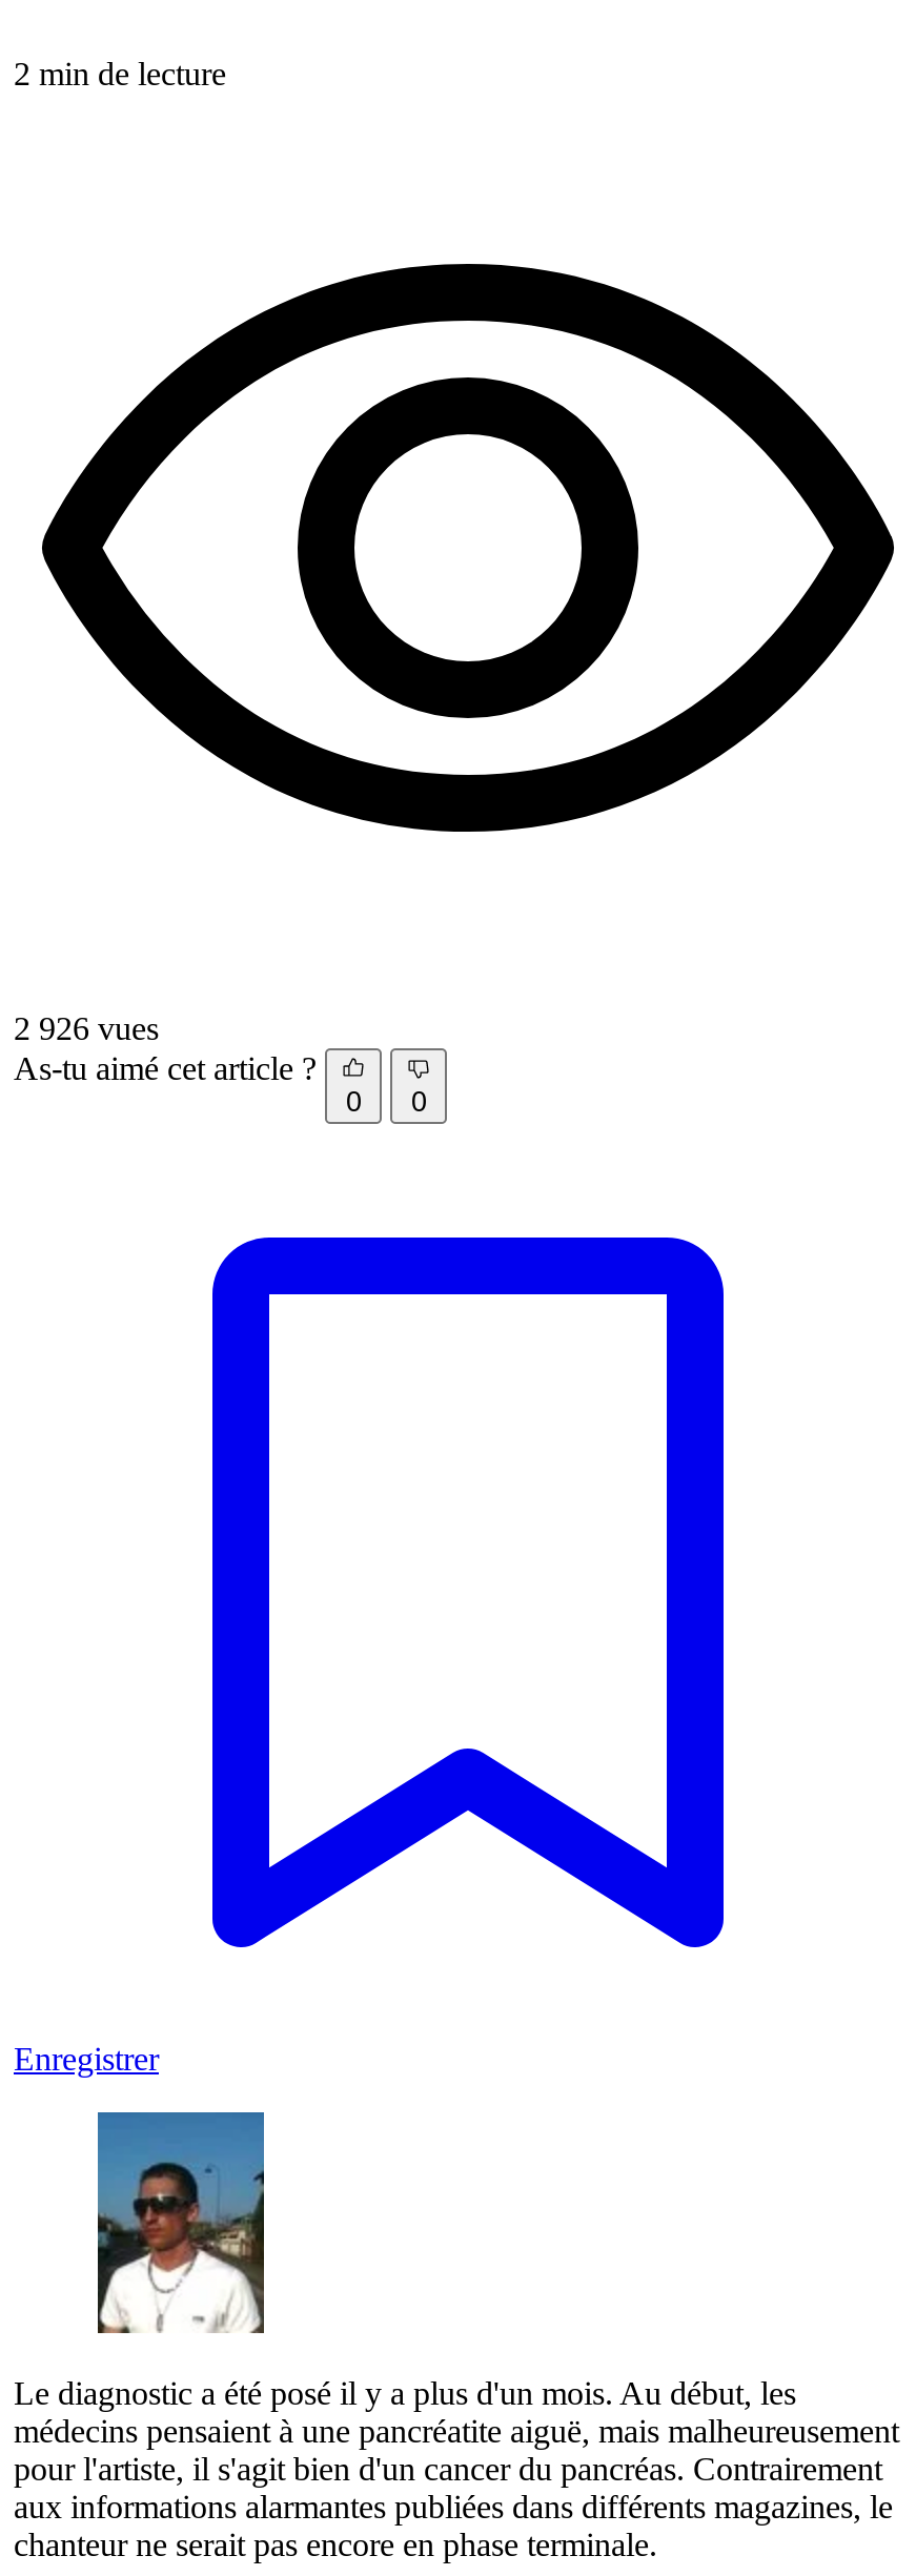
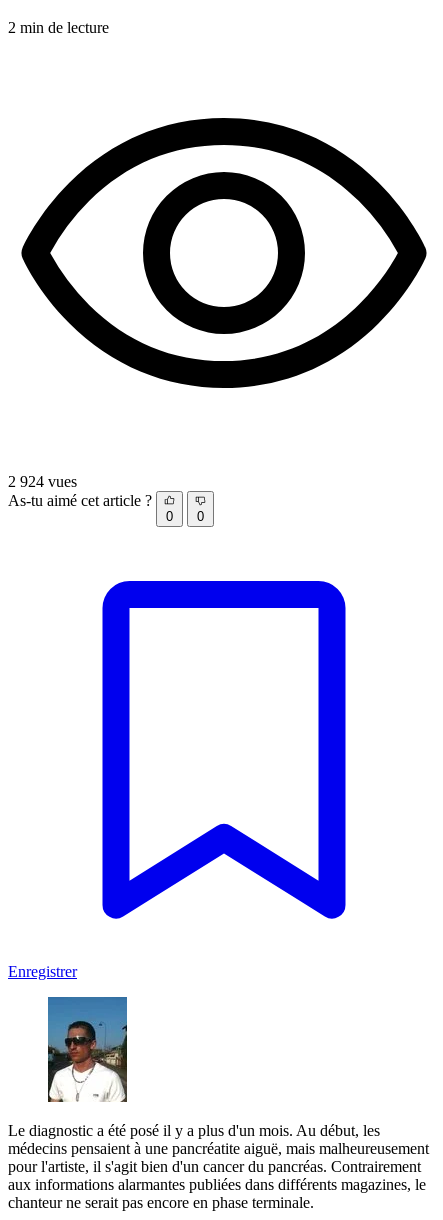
- 2 926 vues
+ 2 924 vues
